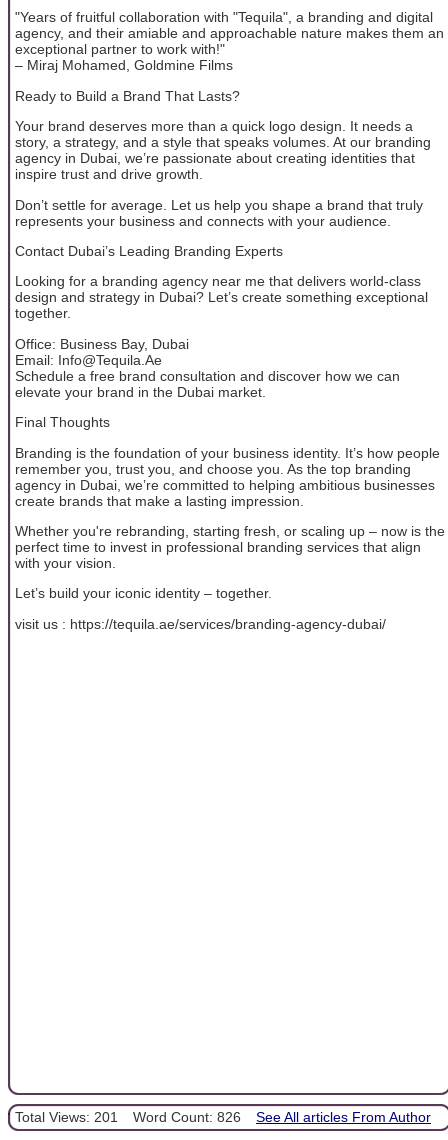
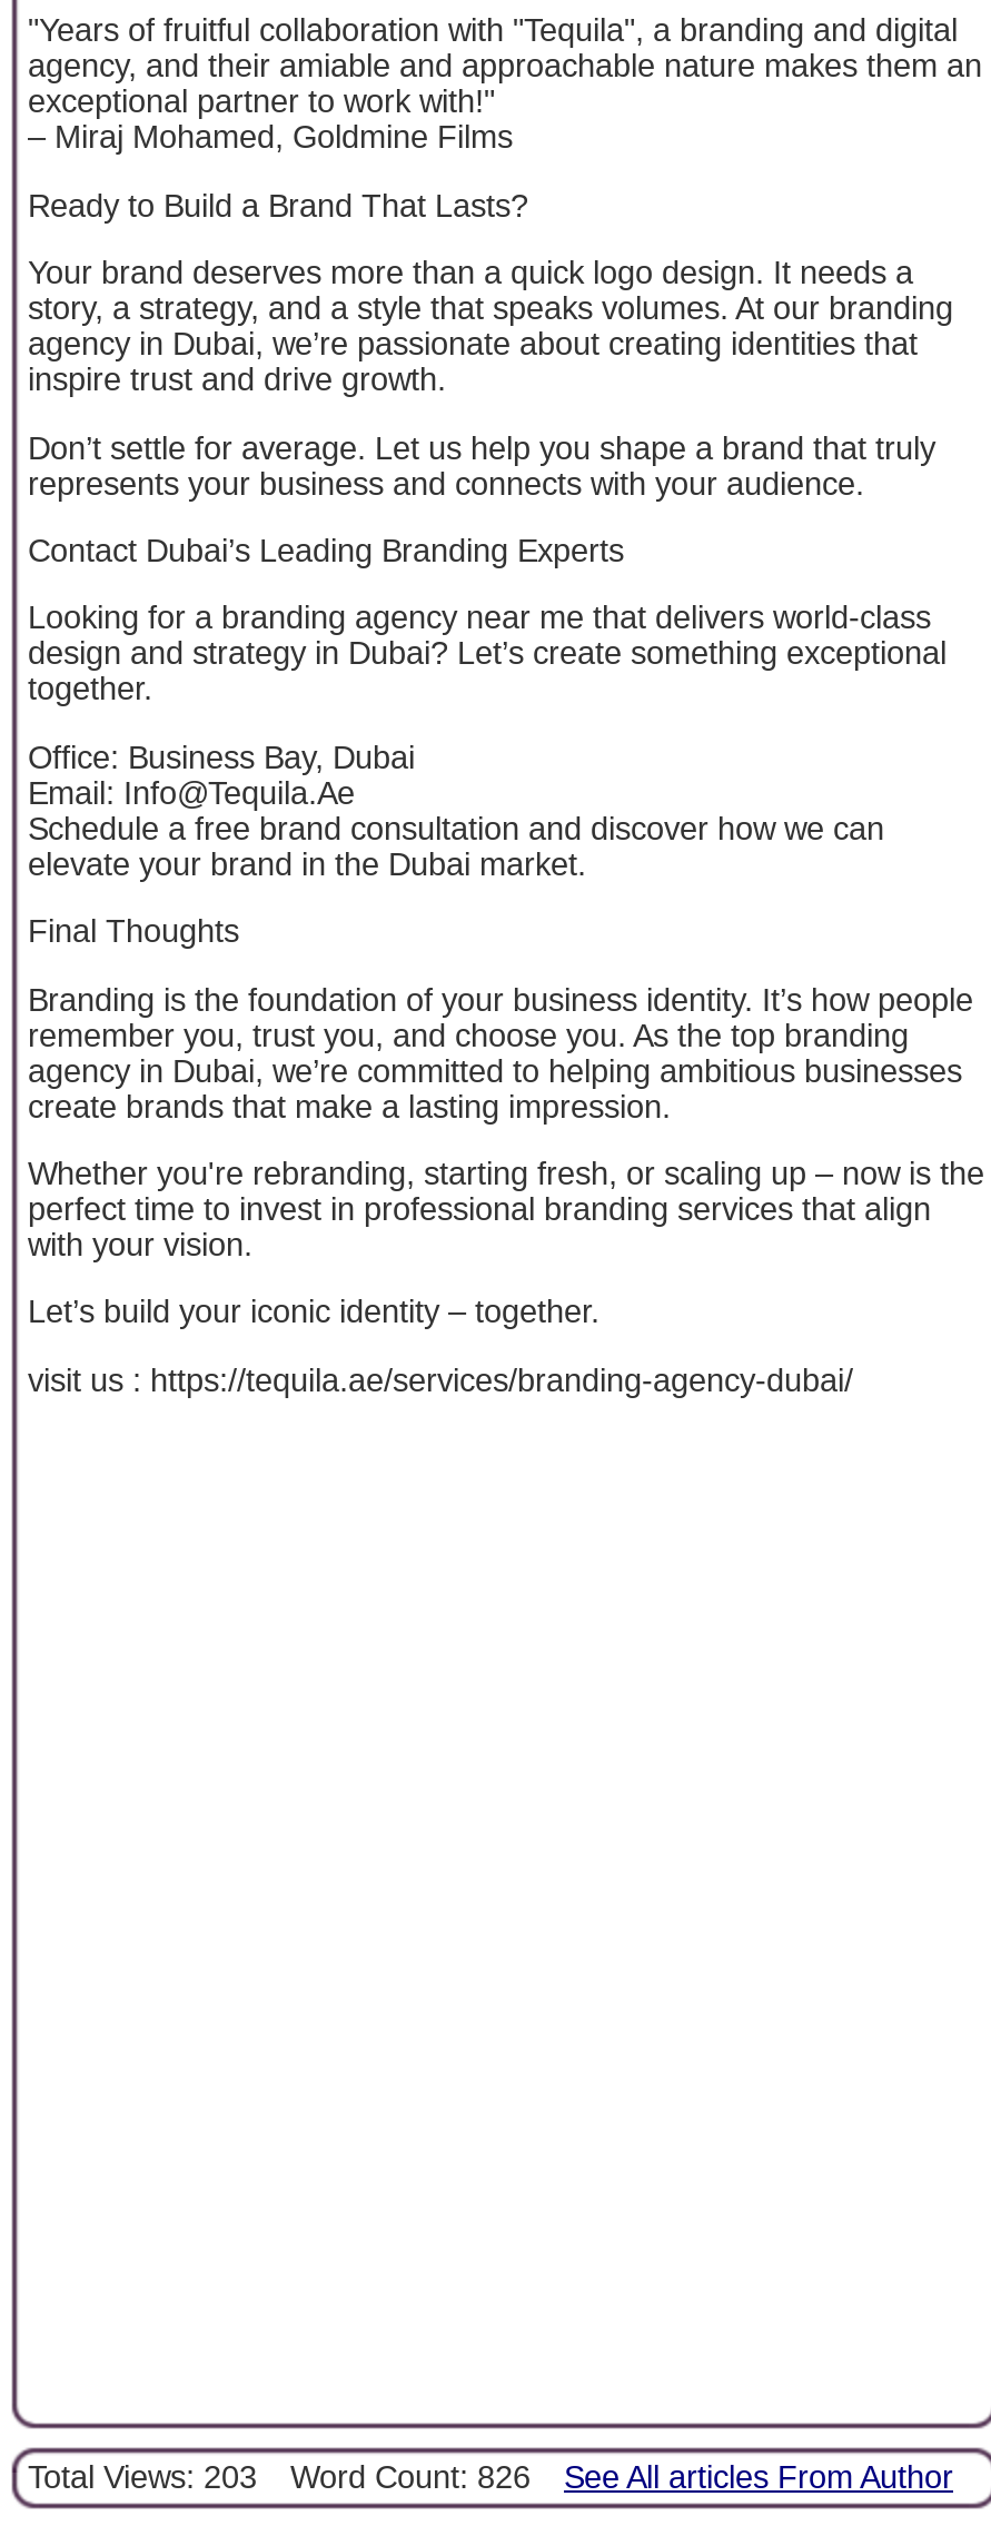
- Total Views: 201 Word Count: 826 See All articles From Author
+ Total Views: 203 Word Count: 826 See All articles From Author
